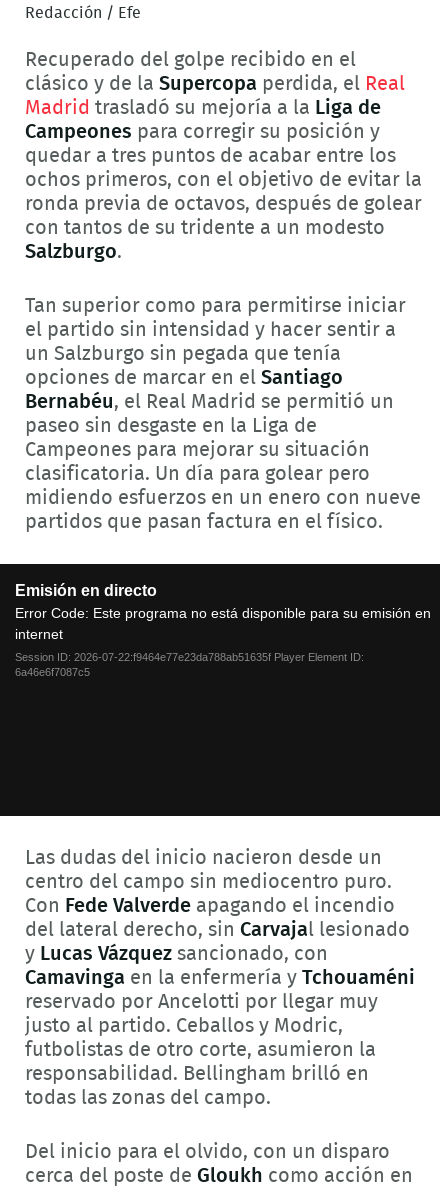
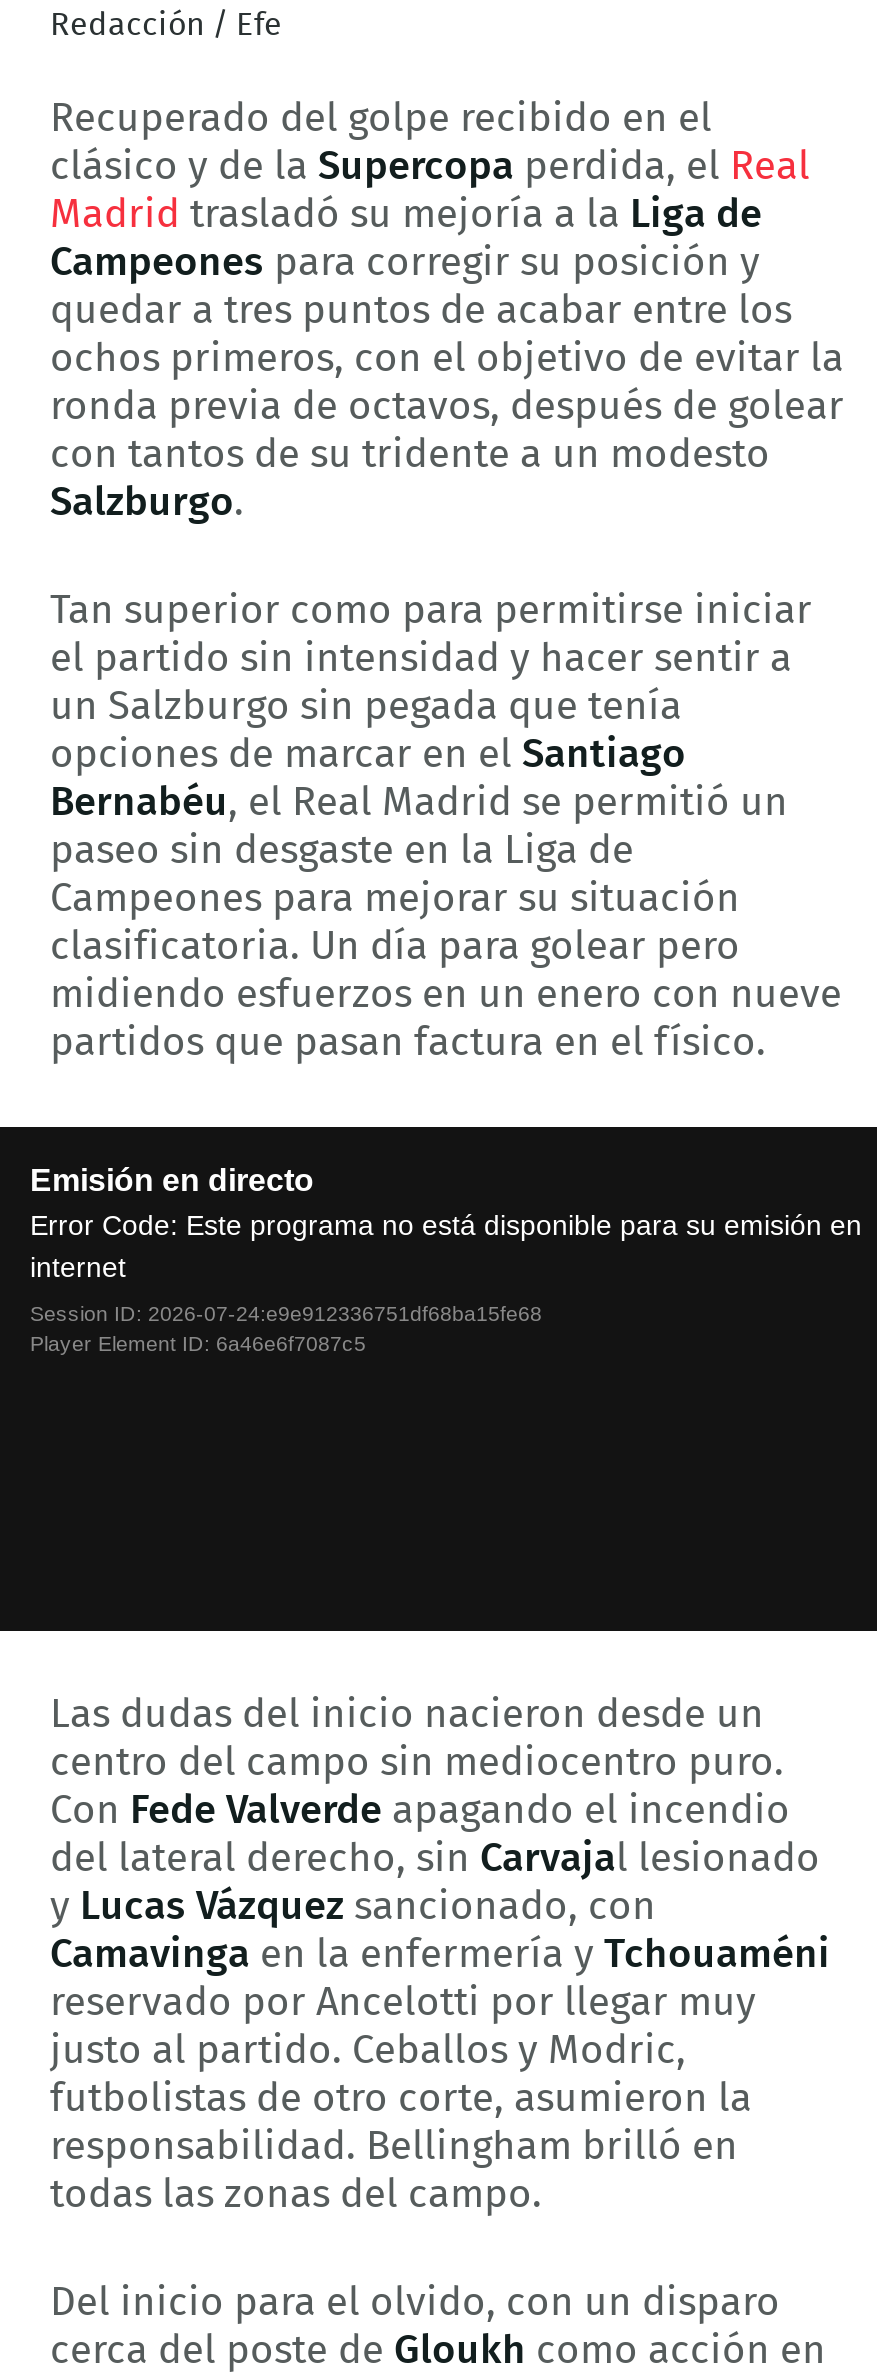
- Session ID: 2026-07-22:f9464e77e23da788ab51635f Player Element ID:
- 6a46e6f7087c5
+ Session ID: 2026-07-24:e9e912336751df68ba15fe68
+ Player Element ID: 6a46e6f7087c5
